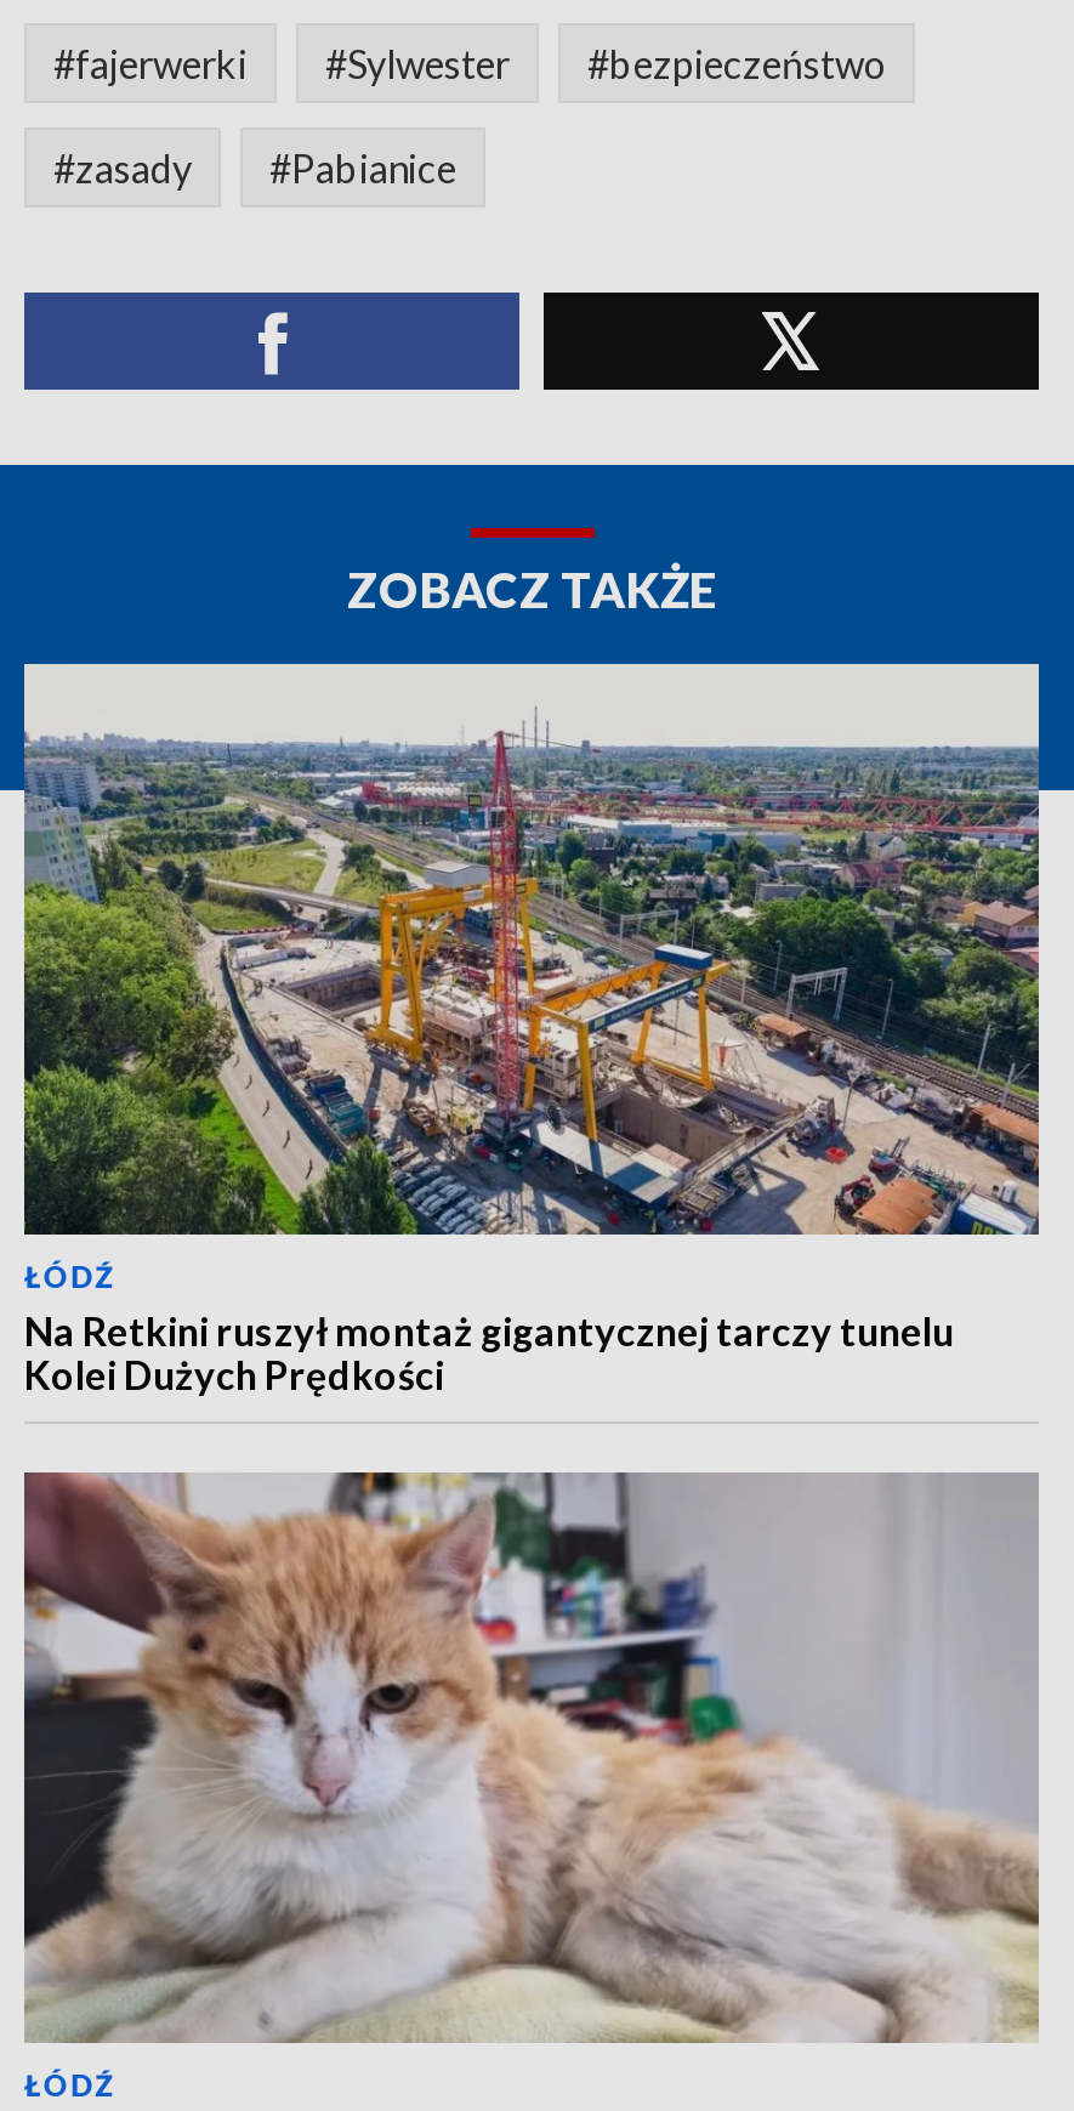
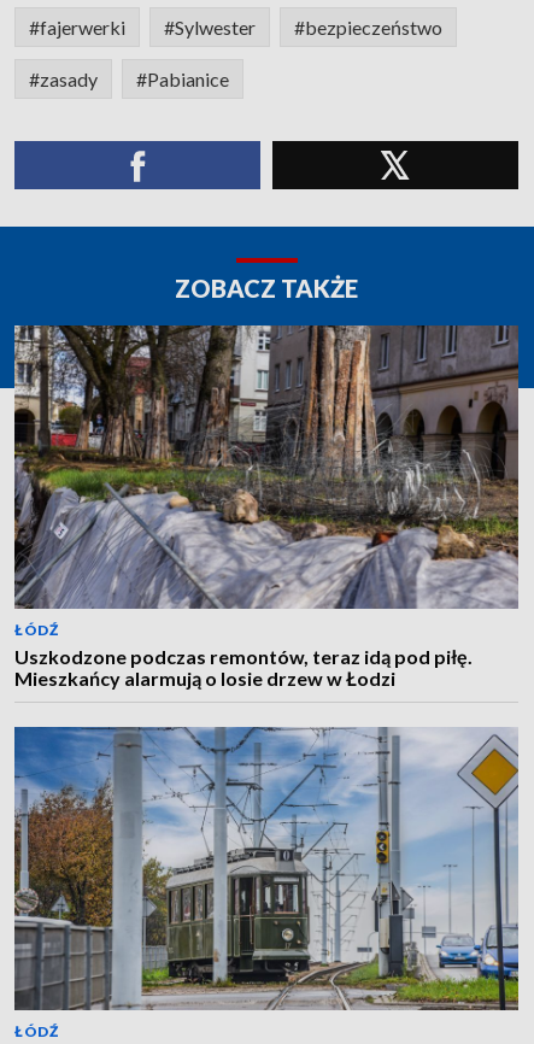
- [image]
- Na Retkini ruszył montaż gigantycznej tarczy tunelu
- Kolei Dużych Prędkości
+ [image]
+ Uszkodzone podczas remontów, teraz idą pod piłę.
+ Mieszkańcy alarmują o losie drzew w Łodzi

- [image]
+ [image]
